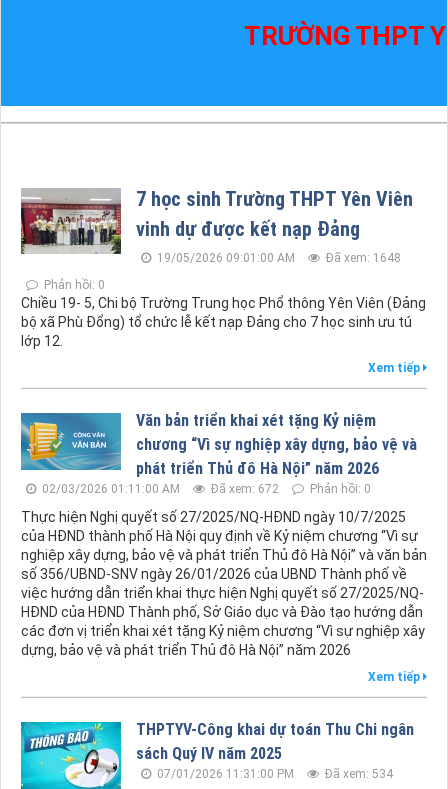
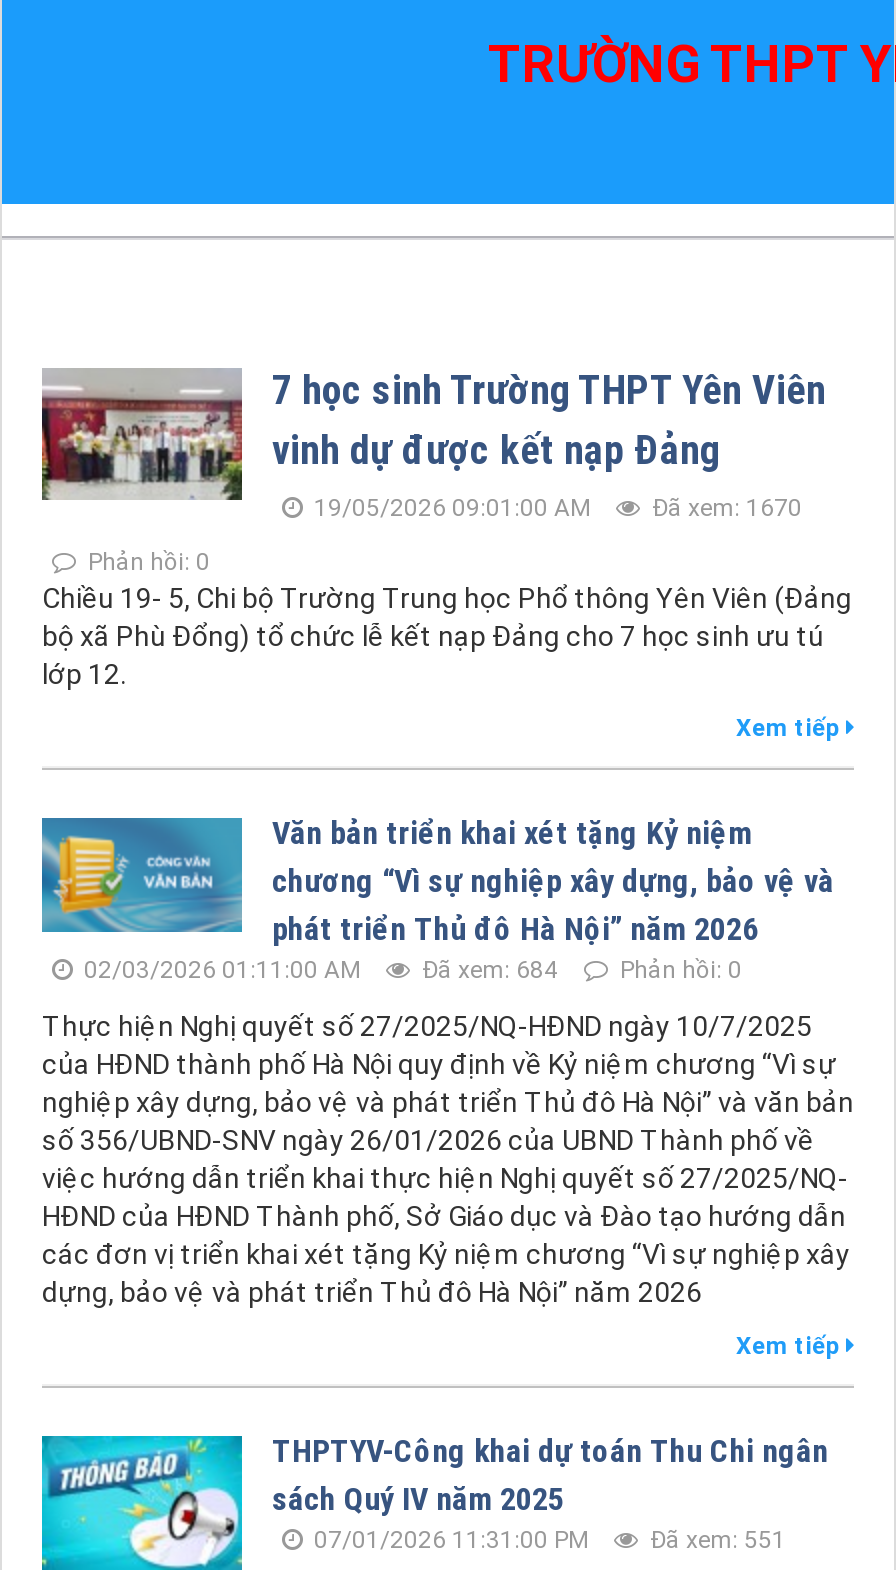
- 19/05/2026 09:01:00 AM Đã xem: 1648
+ 19/05/2026 09:01:00 AM Đã xem: 1670

- 02/03/2026 01:11:00 AM Đã xem: 672 Phản hồi: 0
+ 02/03/2026 01:11:00 AM Đã xem: 684 Phản hồi: 0

- 07/01/2026 11:31:00 PM Đã xem: 534
+ 07/01/2026 11:31:00 PM Đã xem: 551
